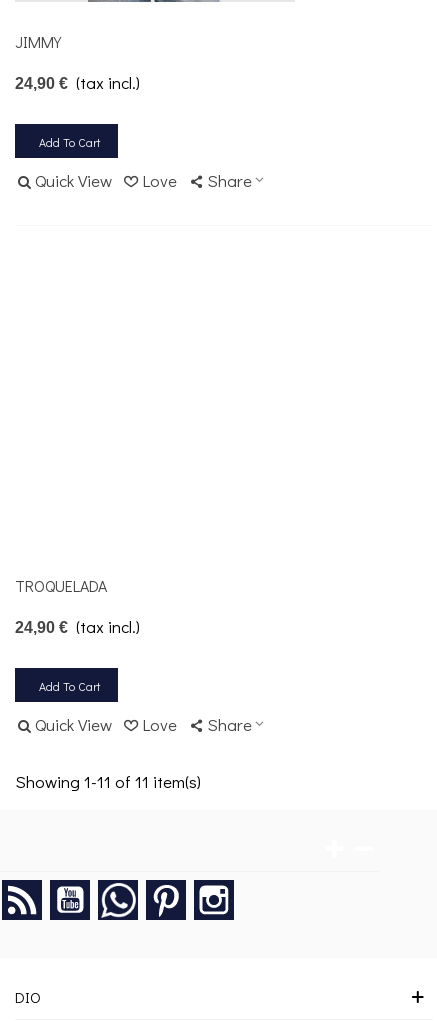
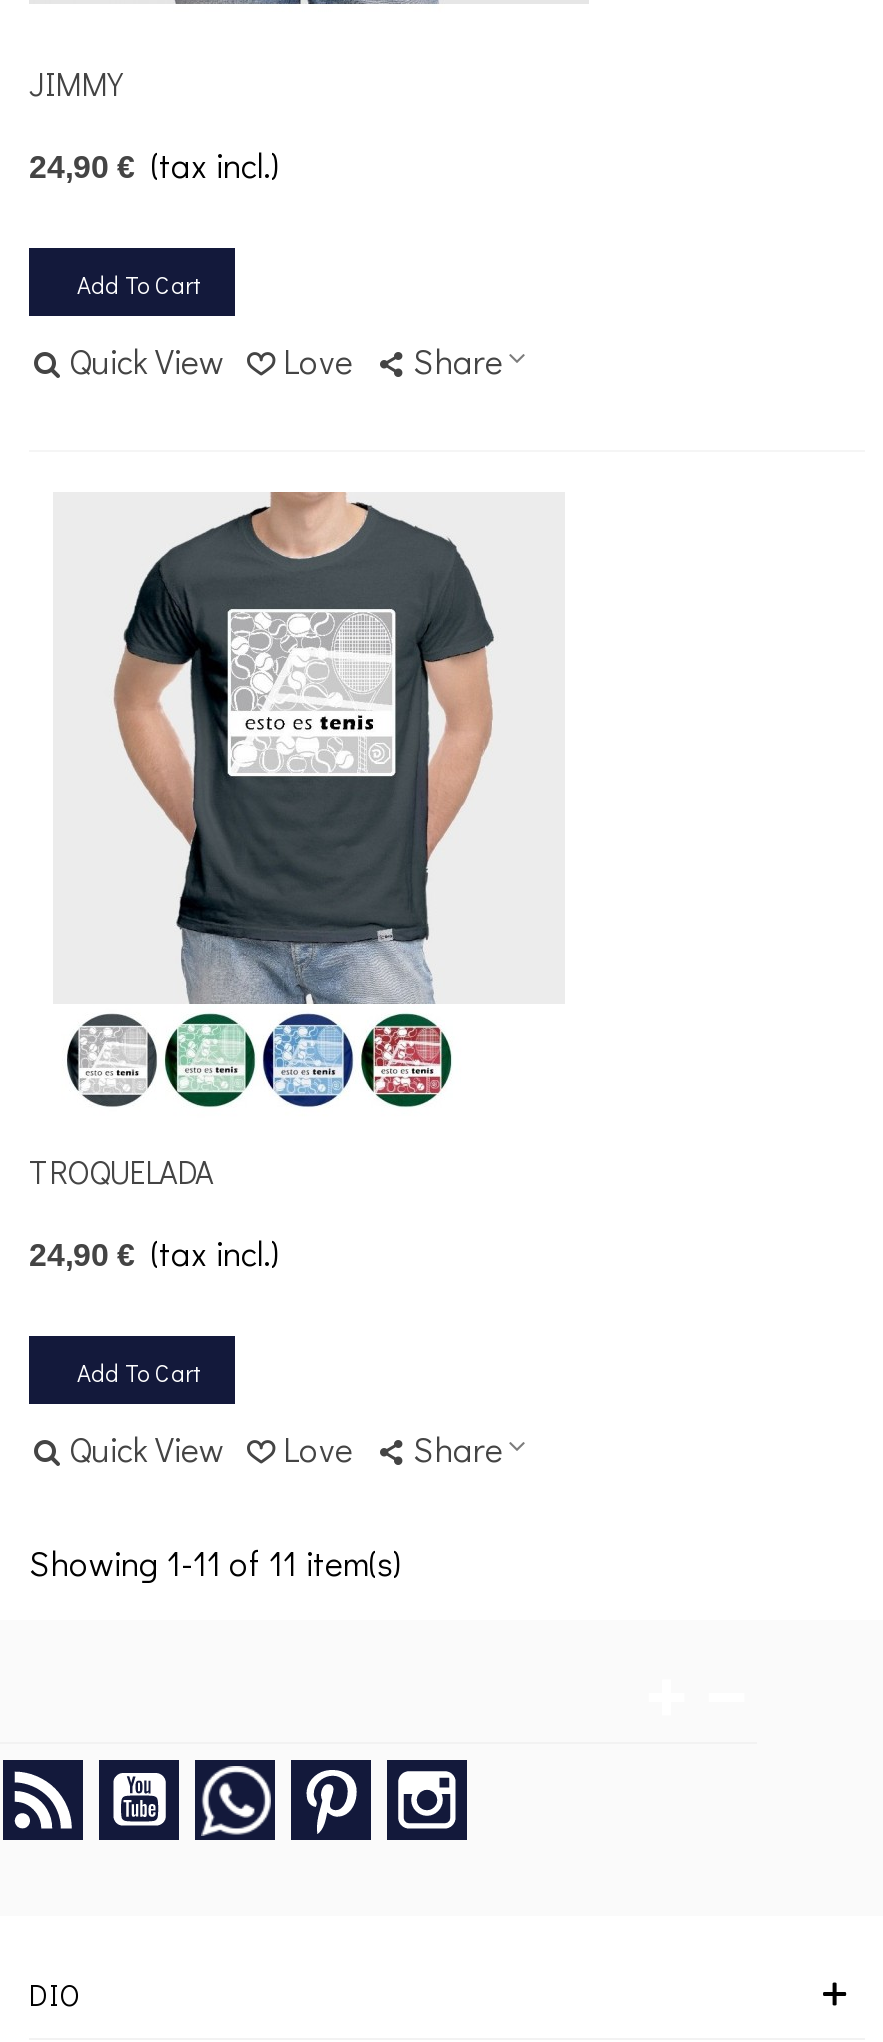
+ [image]
